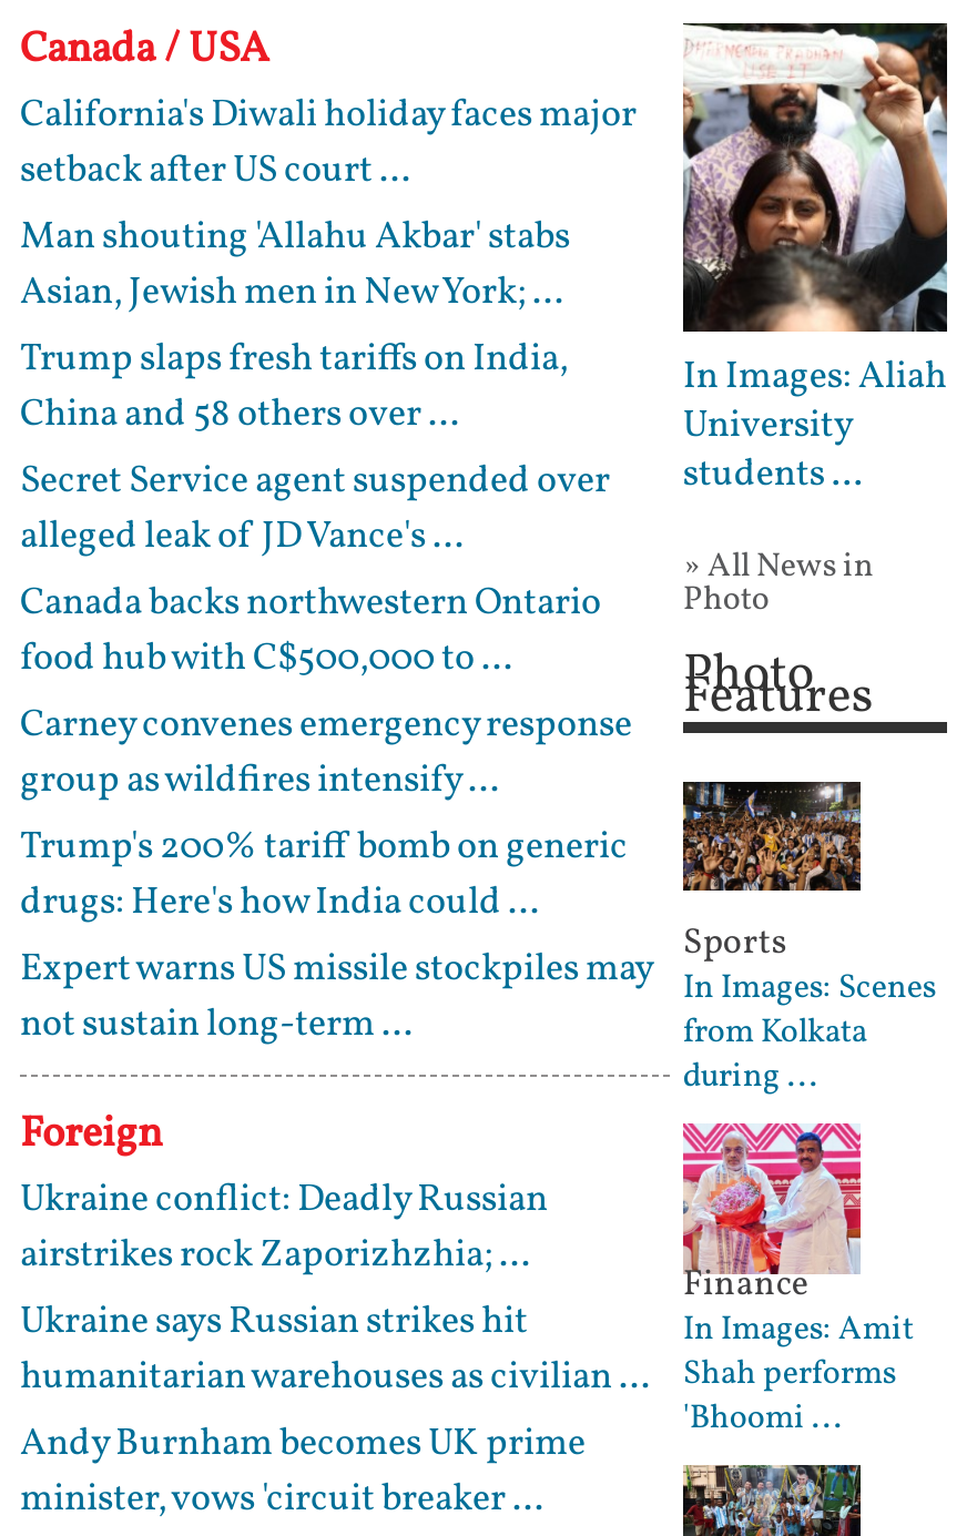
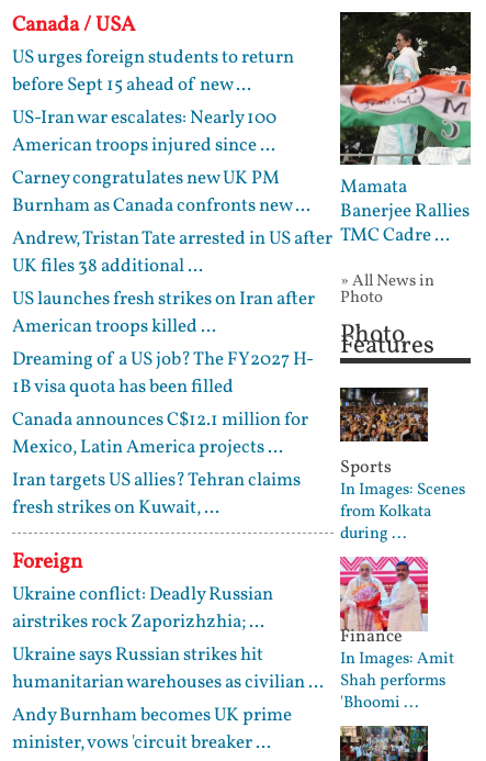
- [image]
- In Images: Aliah
- University
- students ...
+ [image]
+ Mamata
+ Banerjee Rallies
+ TMC Cadre ...

- California's Diwali holiday faces major
- setback after US court ...
- Man shouting 'Allahu Akbar' stabs
- Asian, Jewish men in New York; ...
- Trump slaps fresh tariffs on India,
- China and 58 others over ...
- Secret Service agent suspended over
- alleged leak of JD Vance's ...
- Canada backs northwestern Ontario
- food hub with C$500,000 to ...
- Carney convenes emergency response
- group as wildfires intensify ...
- Trump's 200% tariff bomb on generic
- drugs: Here's how India could ...
- Expert warns US missile stockpiles may
- not sustain long-term ...
+ US urges foreign students to return
+ before Sept 15 ahead of new ...
+ US-Iran war escalates: Nearly 100
+ American troops injured since ...
+ Carney congratulates new UK PM
+ Burnham as Canada confronts new ...
+ Andrew, Tristan Tate arrested in US after
+ UK files 38 additional ...
+ US launches fresh strikes on Iran after
+ American troops killed ...
+ Dreaming of a US job? The FY2027 H-
+ 1B visa quota has been filled
+ Canada announces C$12.1 million for
+ Mexico, Latin America projects ...
+ Iran targets US allies? Tehran claims
+ fresh strikes on Kuwait, ...
